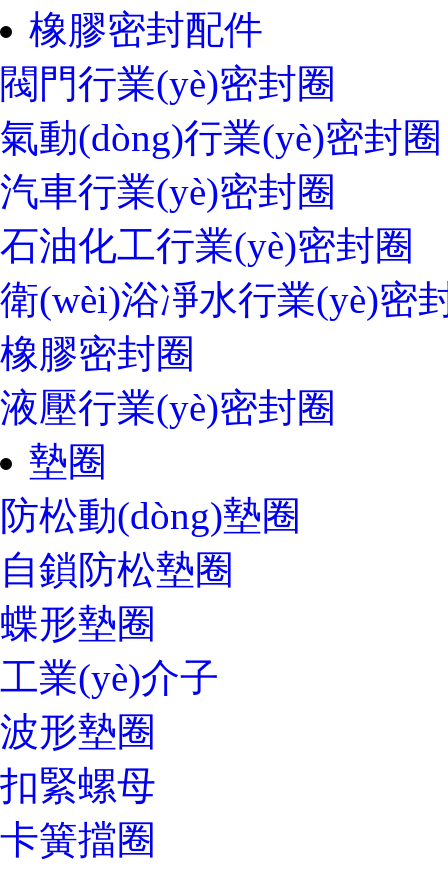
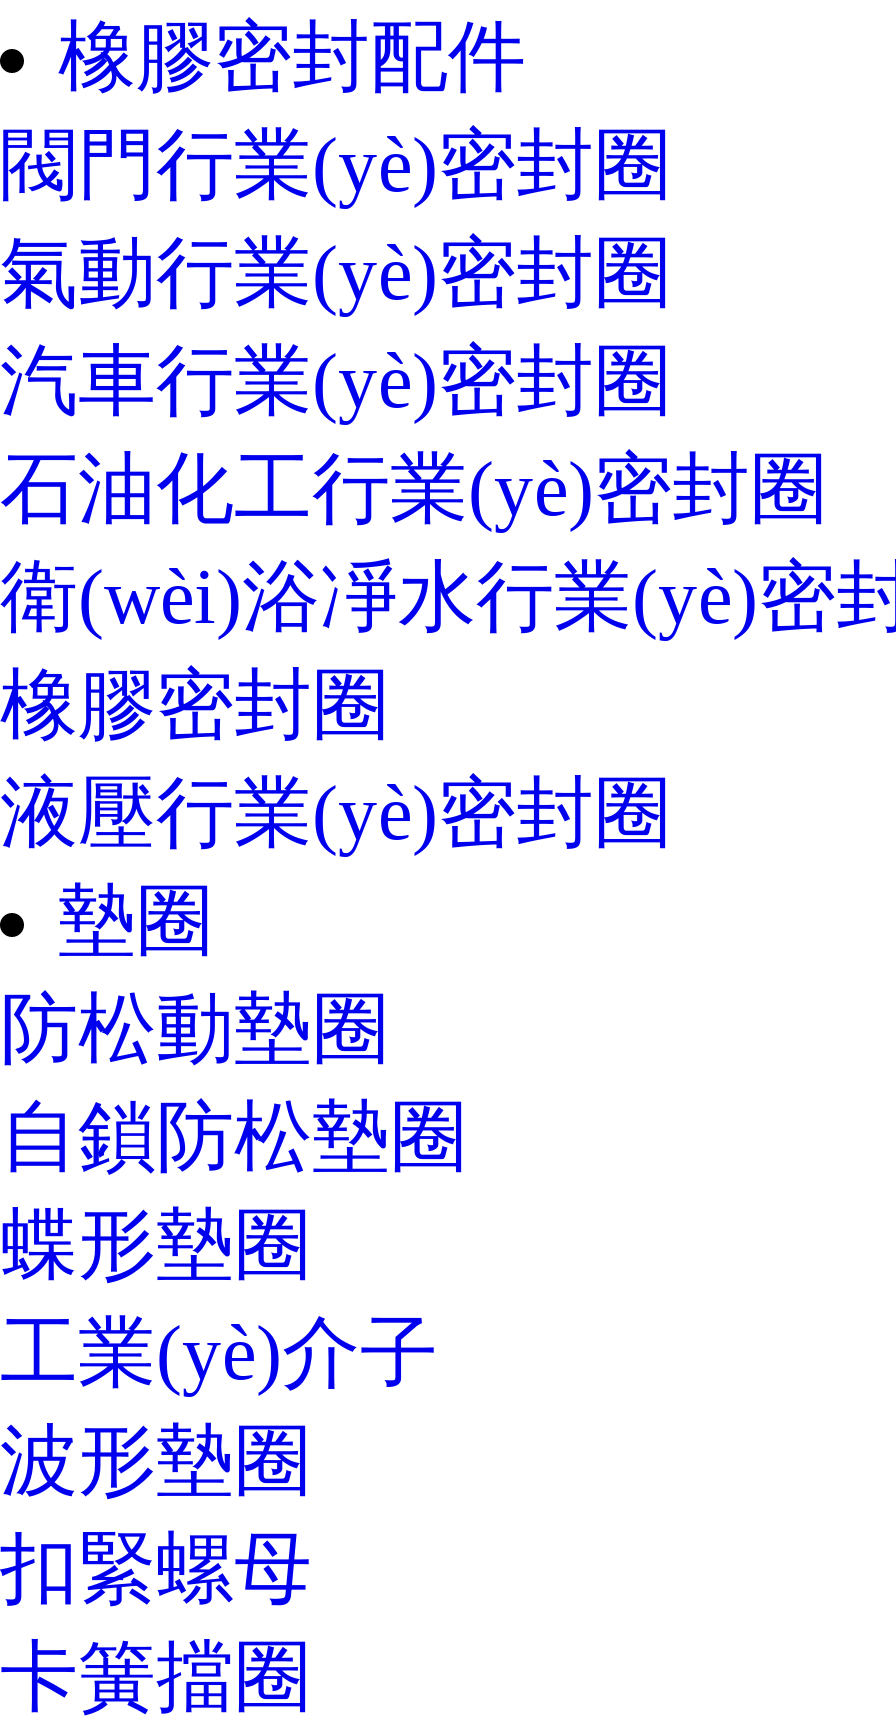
- 氣動(dòng)行業(yè)密封圈
+ 氣動行業(yè)密封圈

- 防松動(dòng)墊圈
+ 防松動墊圈
